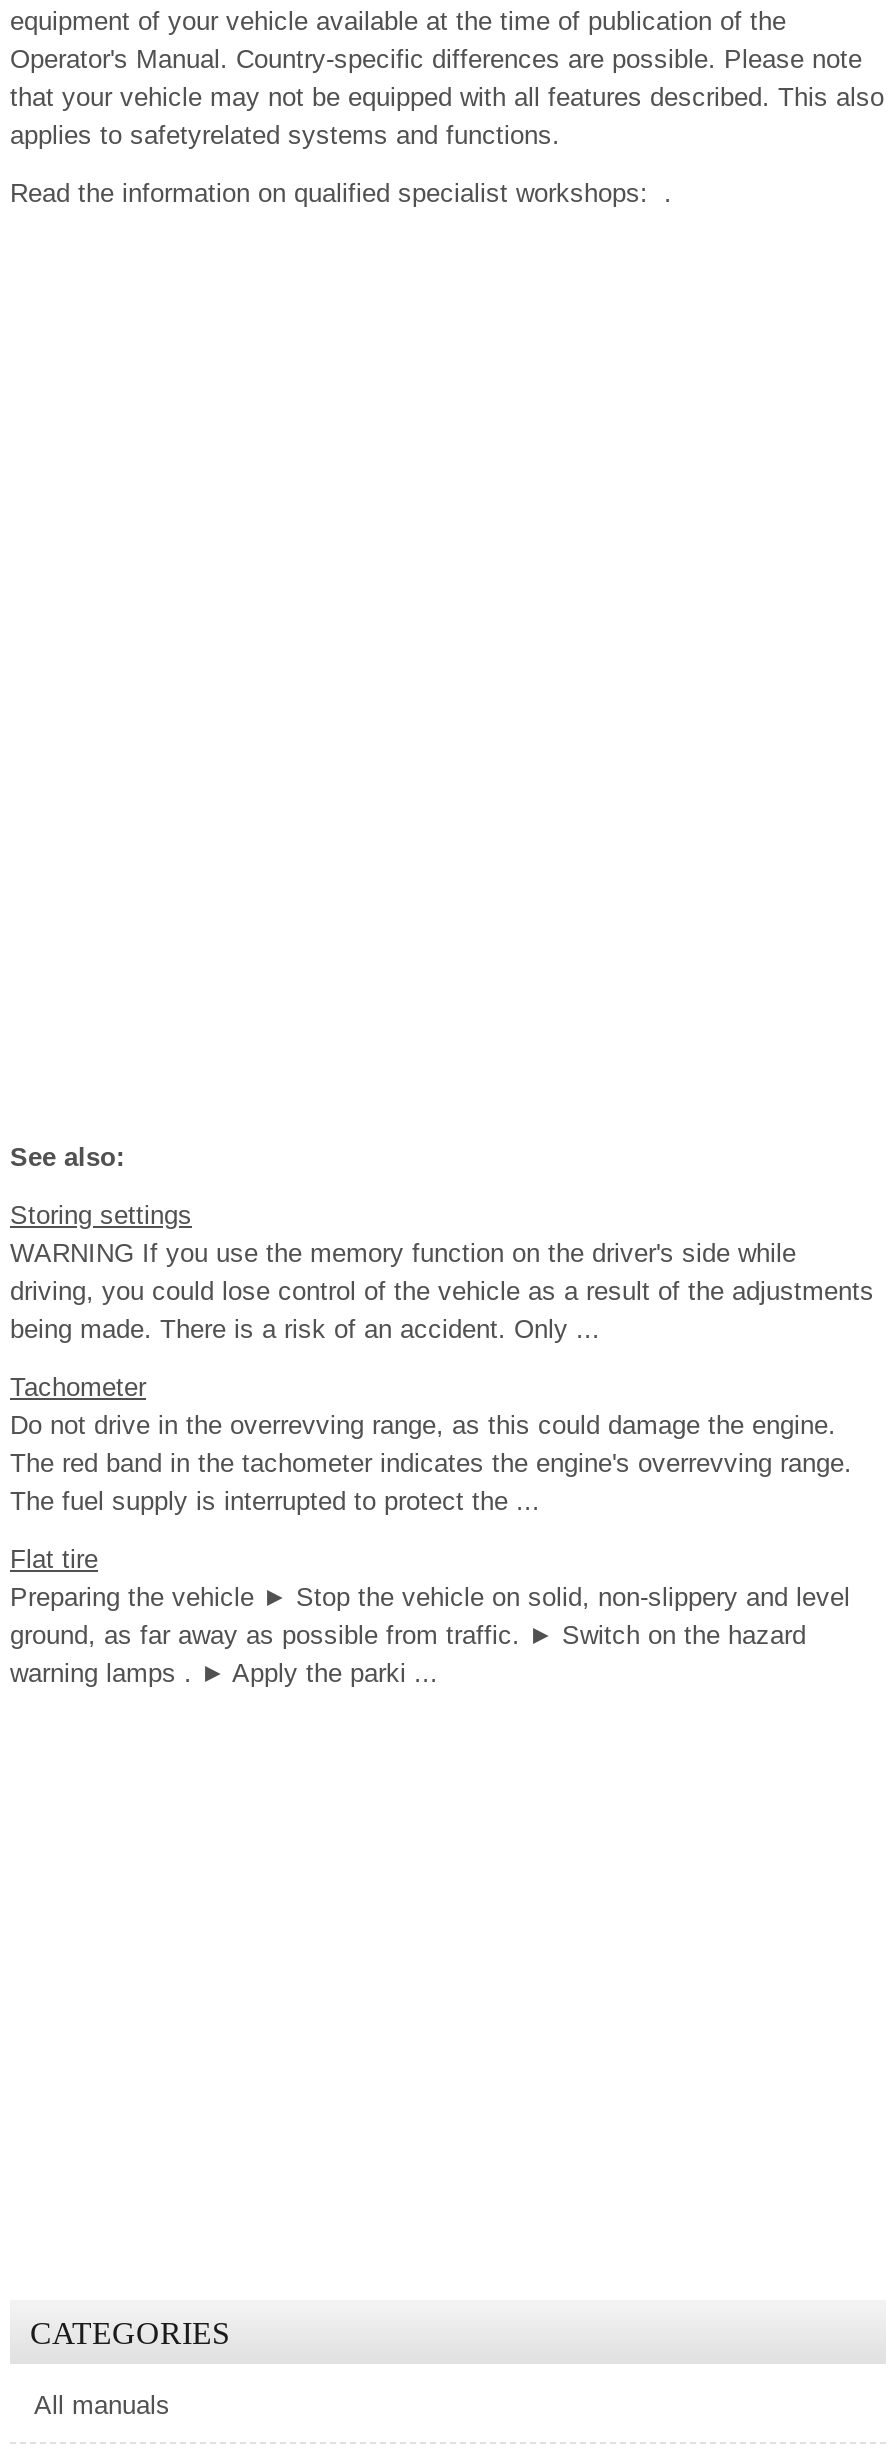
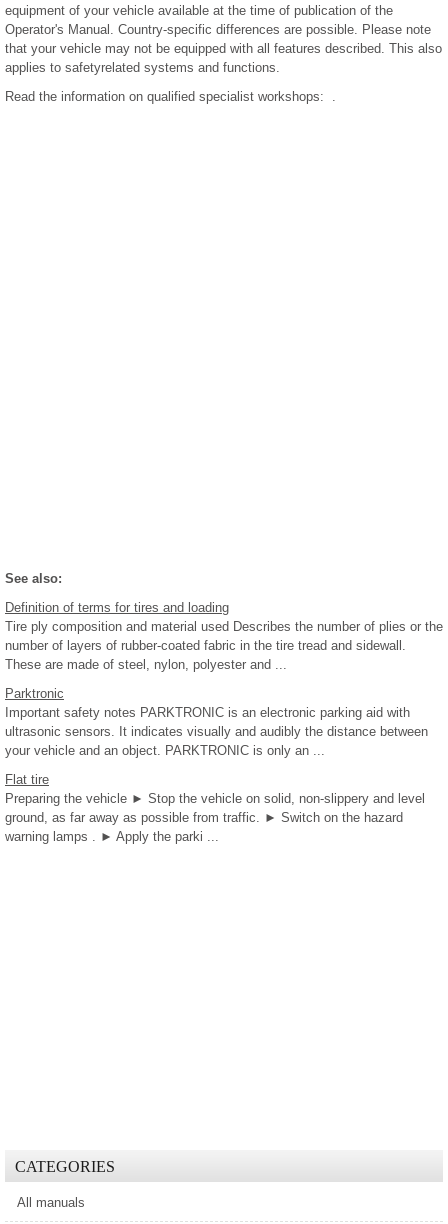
- Storing settings
- WARNING If you use the memory function on the driver's side while
- driving, you could lose control of the vehicle as a result of the adjustments
- being made. There is a risk of an accident. Only ...
+ Definition of terms for tires and loading
+ Tire ply composition and material used Describes the number of plies or the
+ number of layers of rubber-coated fabric in the tire tread and sidewall.
+ These are made of steel, nylon, polyester and ...

- Tachometer
- Do not drive in the overrevving range, as this could damage the engine.
- The red band in the tachometer indicates the engine's overrevving range.
- The fuel supply is interrupted to protect the ...
+ Parktronic
+ Important safety notes PARKTRONIC is an electronic parking aid with
+ ultrasonic sensors. It indicates visually and audibly the distance between
+ your vehicle and an object. PARKTRONIC is only an ...
